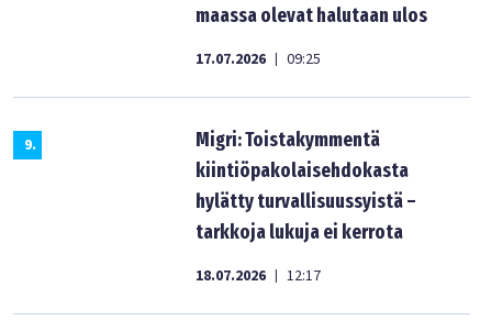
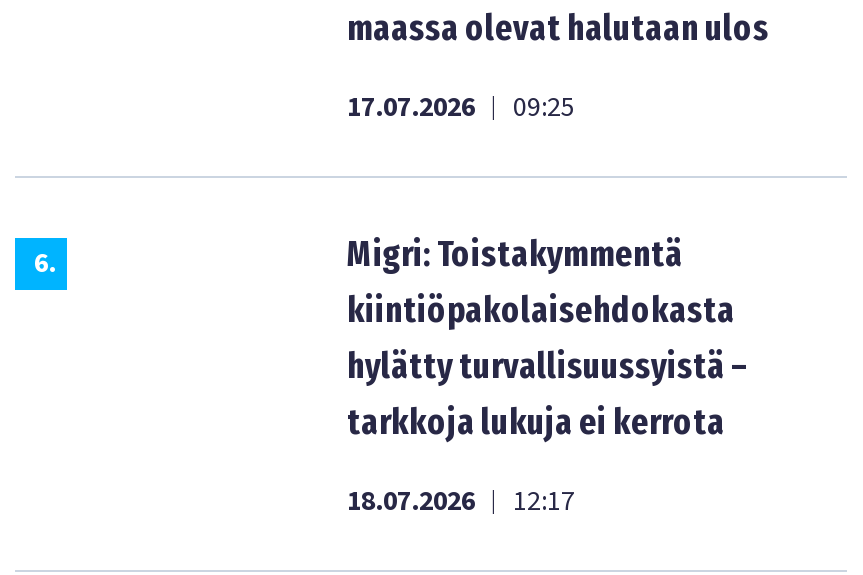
- 9.
+ 6.
